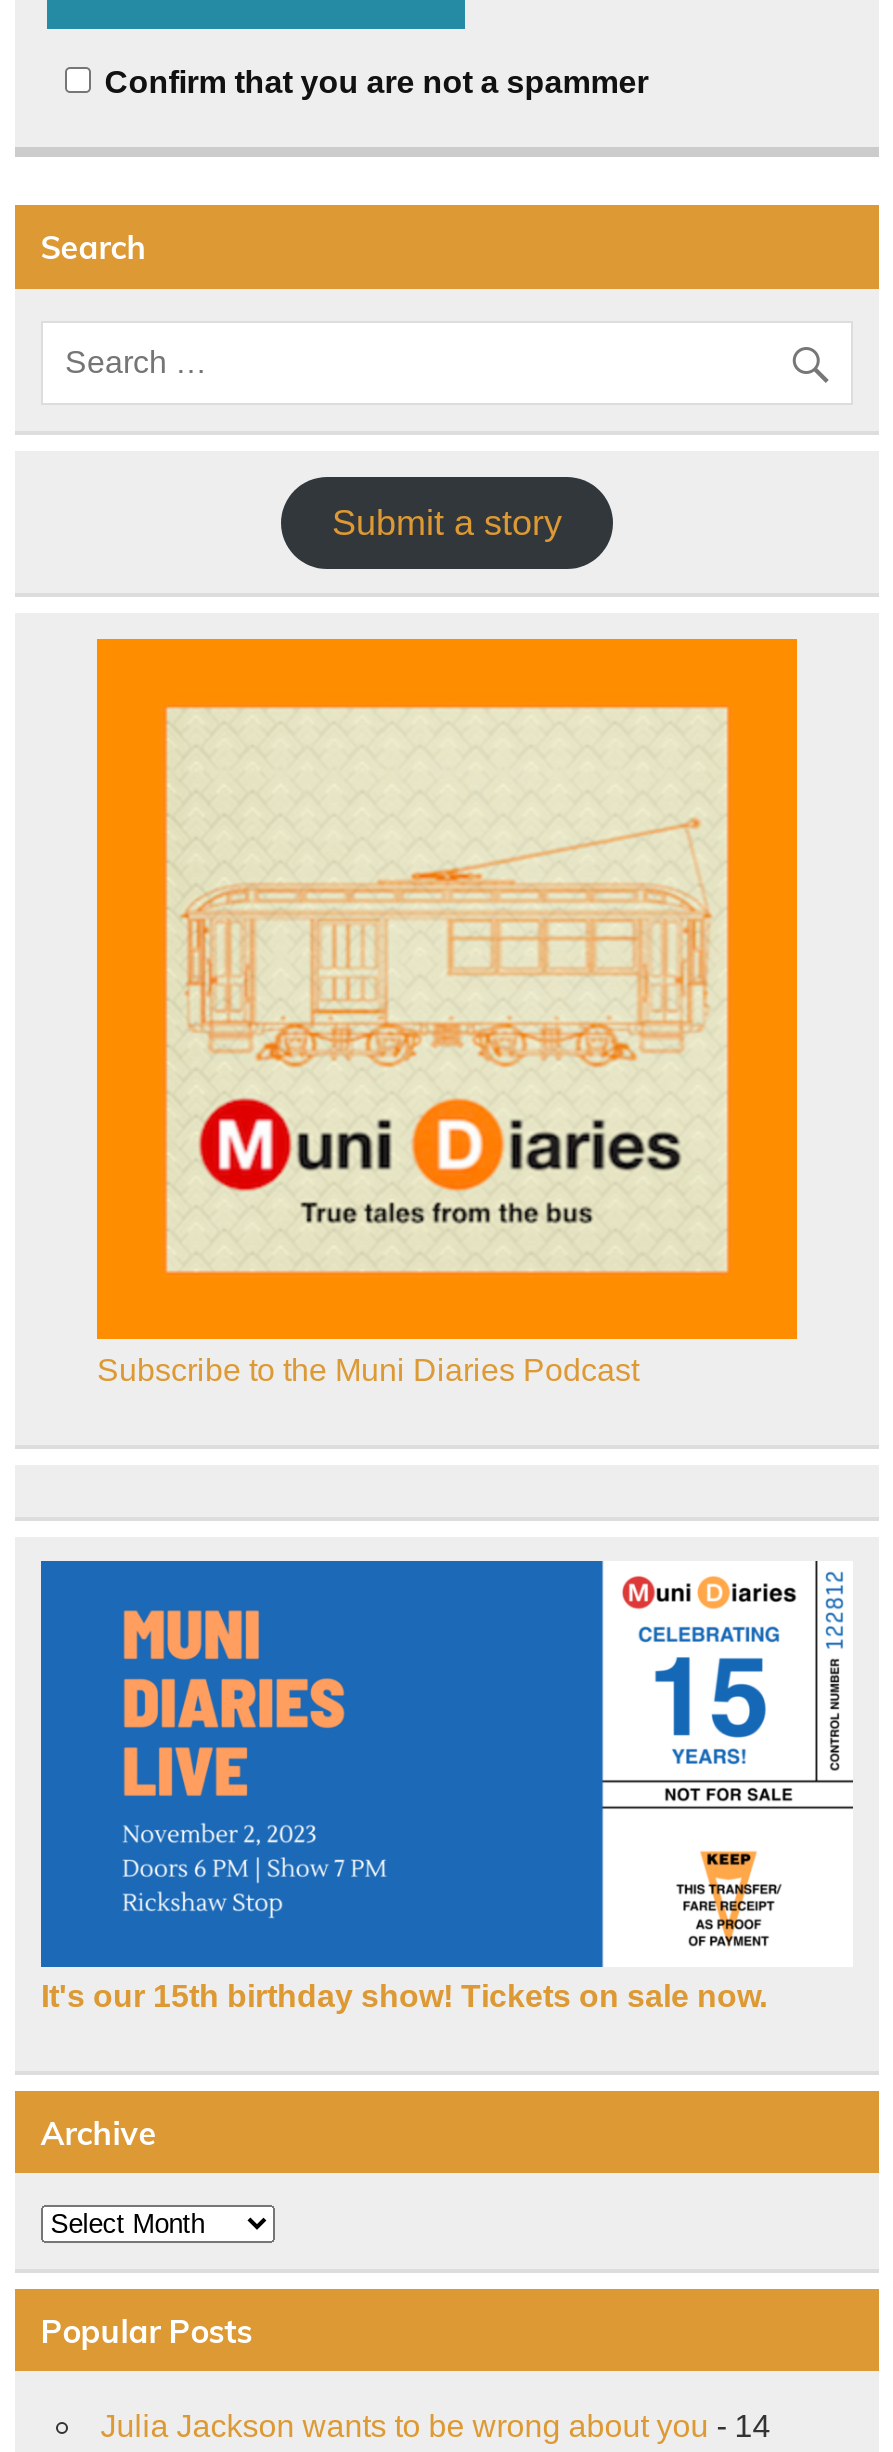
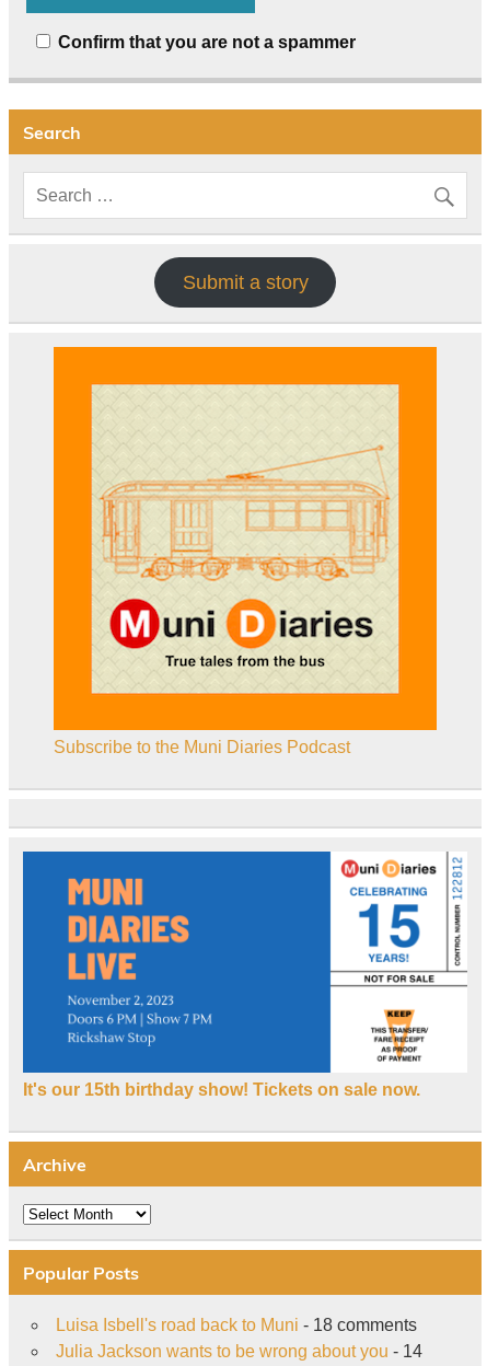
+ Luisa Isbell's road back to Muni - 18 comments
